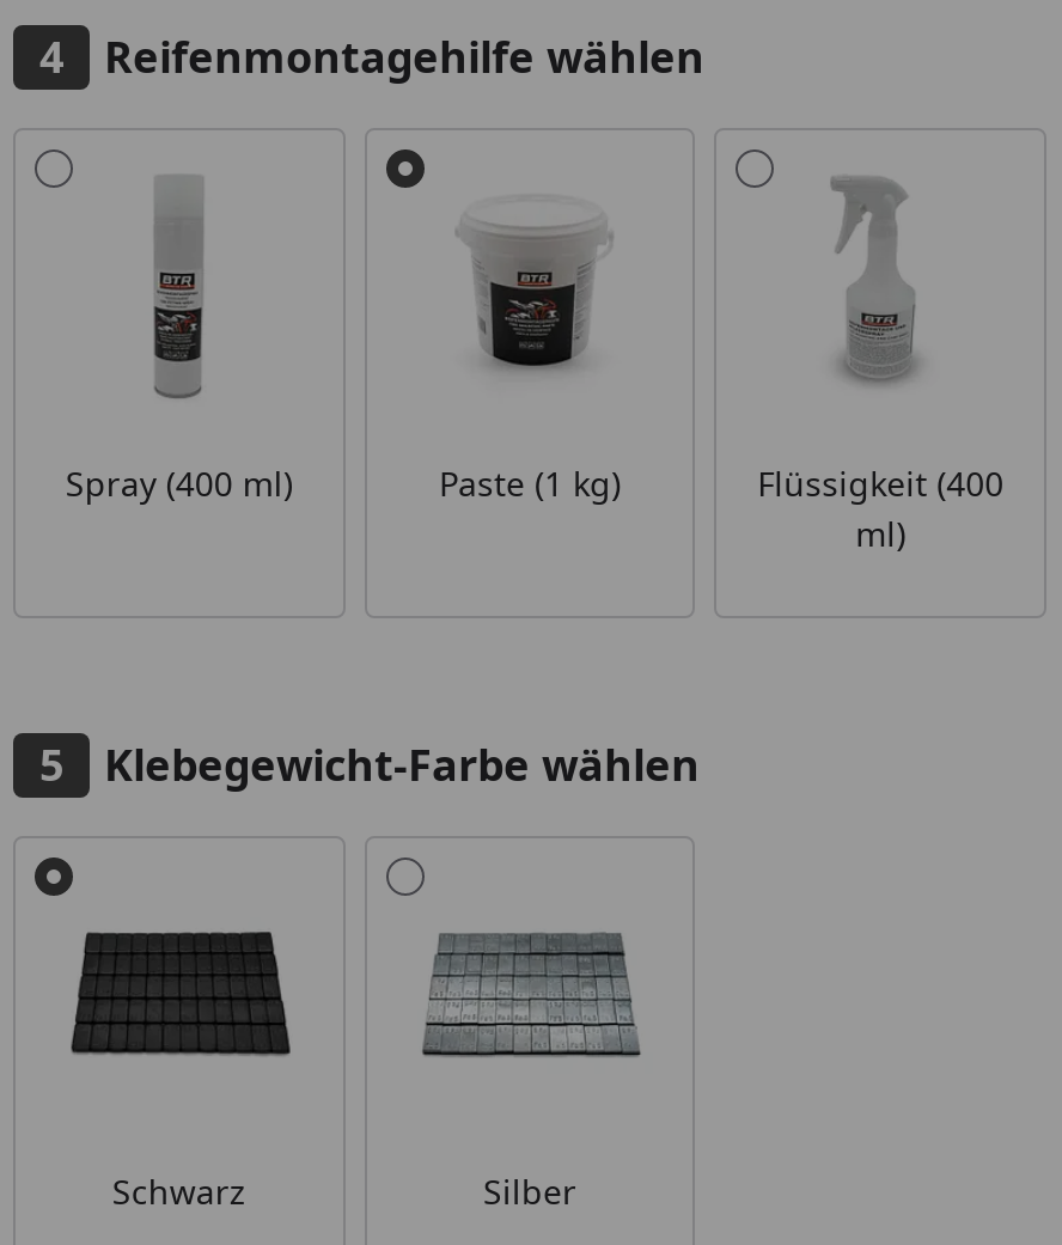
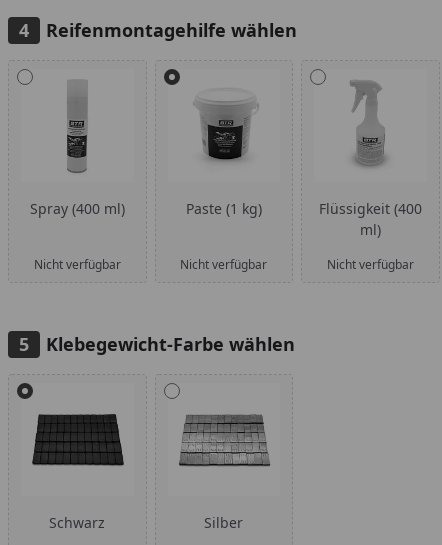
+ Nicht verfügbar

+ Nicht verfügbar

+ Nicht verfügbar
